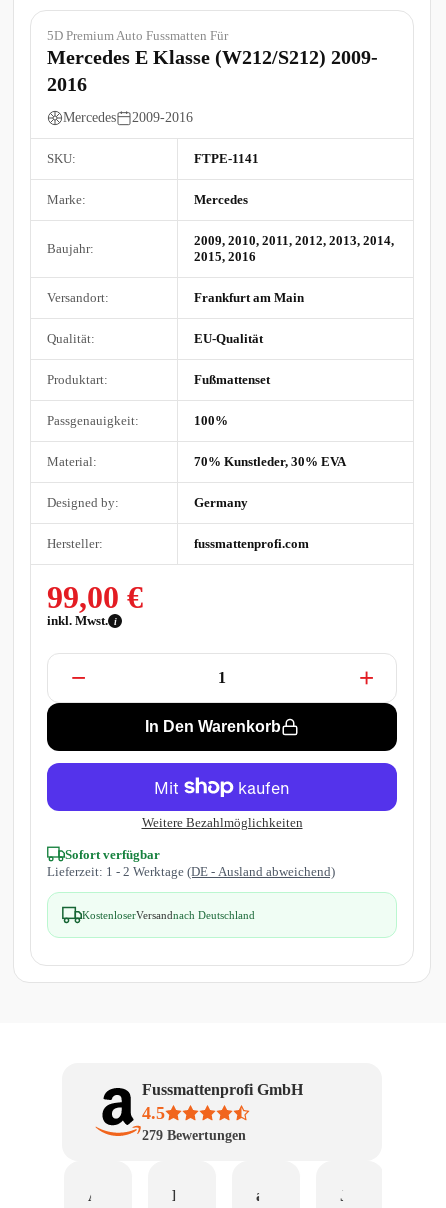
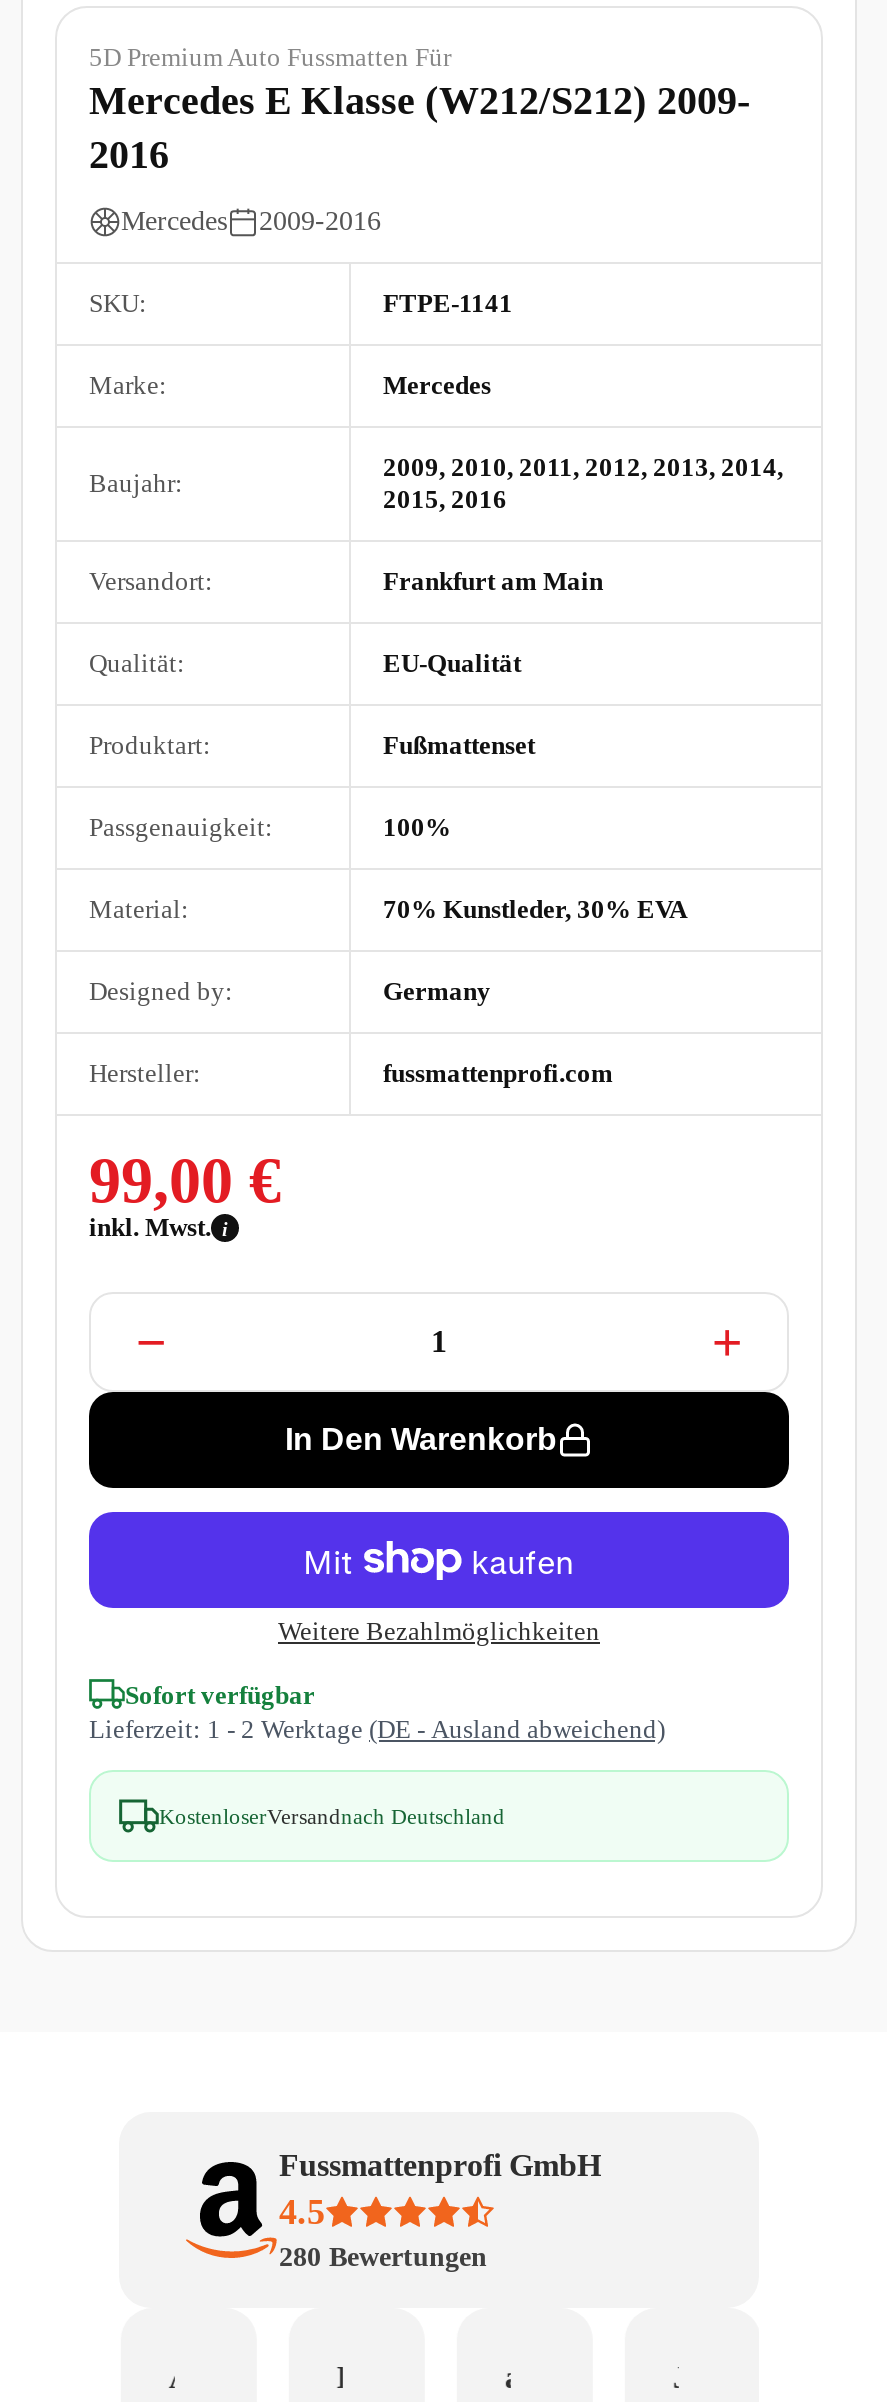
- 279 Bewertungen
+ 280 Bewertungen
